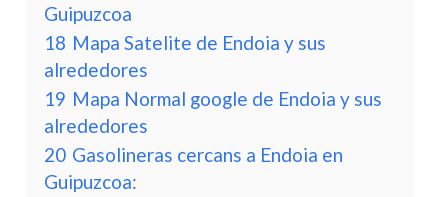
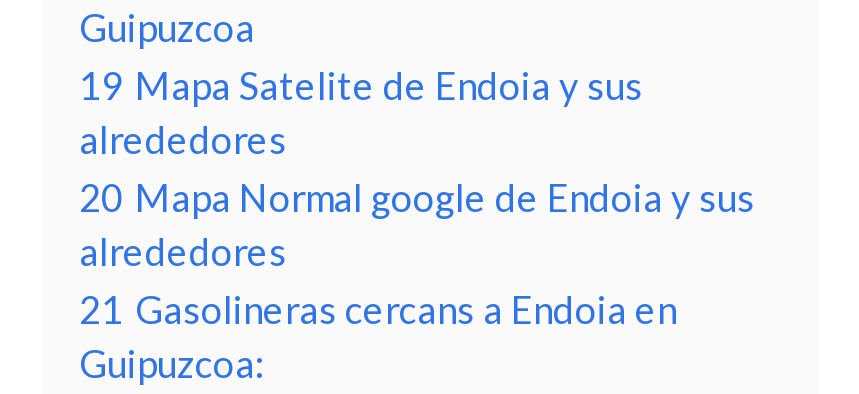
- 18 Mapa Satelite de Endoia y sus
+ 19 Mapa Satelite de Endoia y sus

- 19 Mapa Normal google de Endoia y sus
+ 20 Mapa Normal google de Endoia y sus

- 20 Gasolineras cercans a Endoia en
+ 21 Gasolineras cercans a Endoia en
